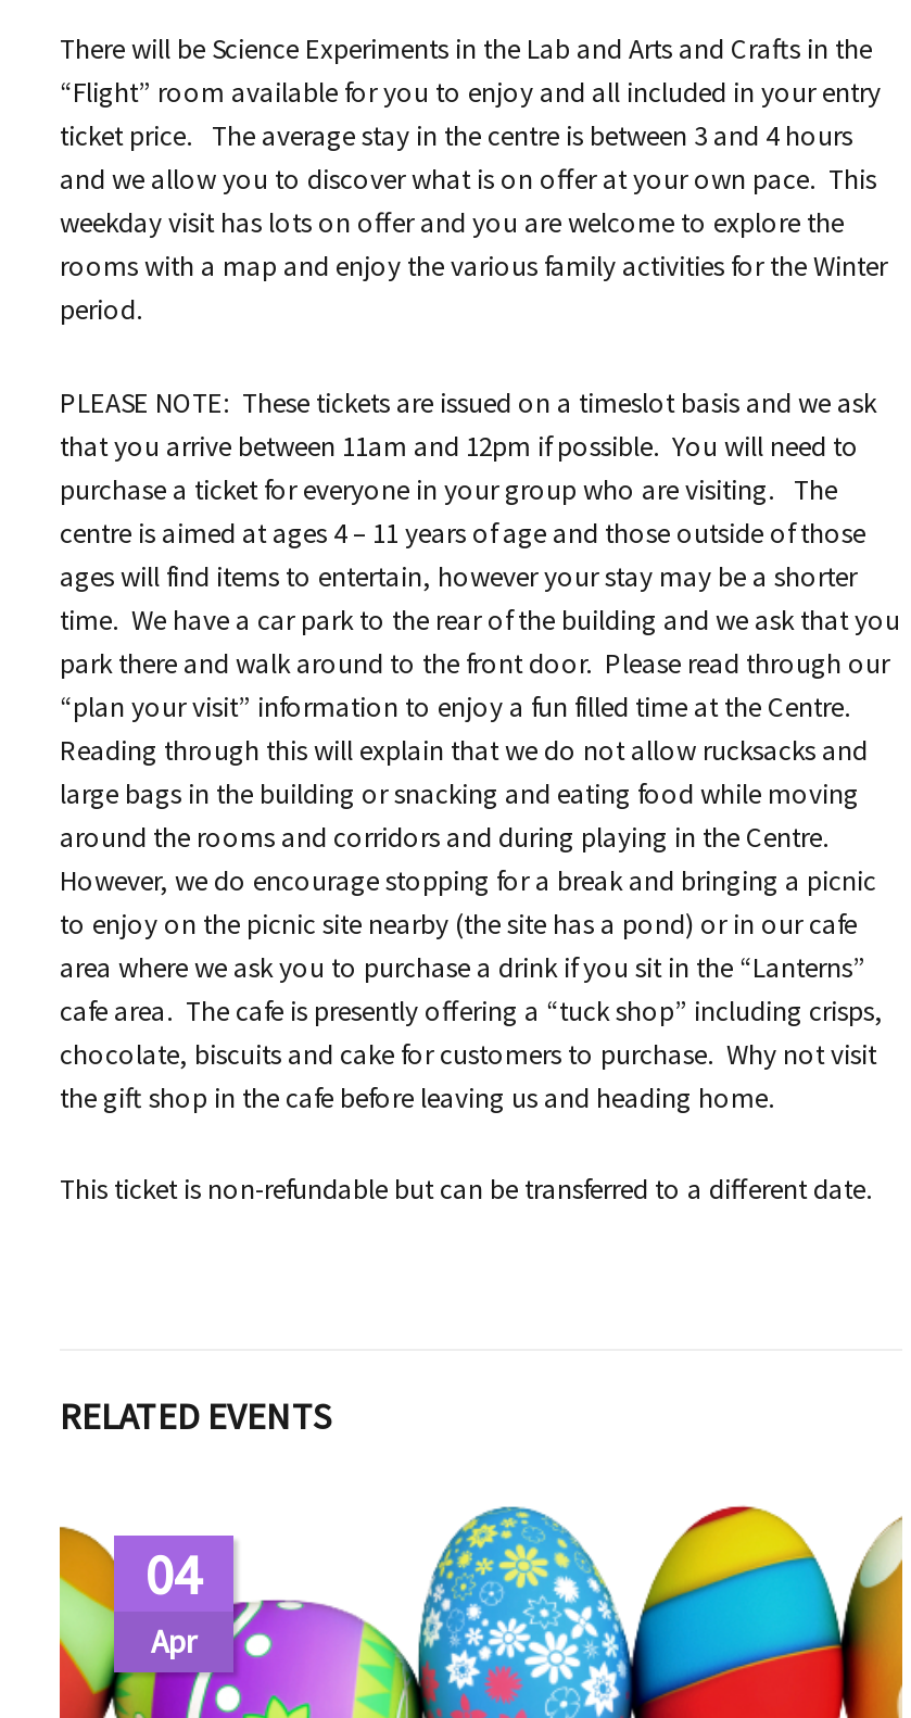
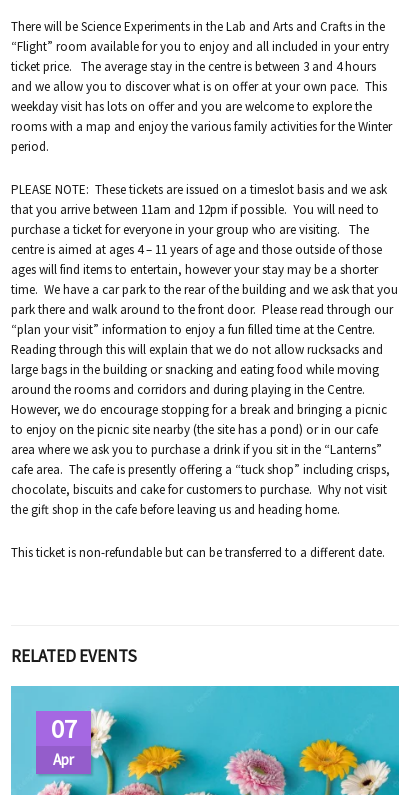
- 04
+ 07
